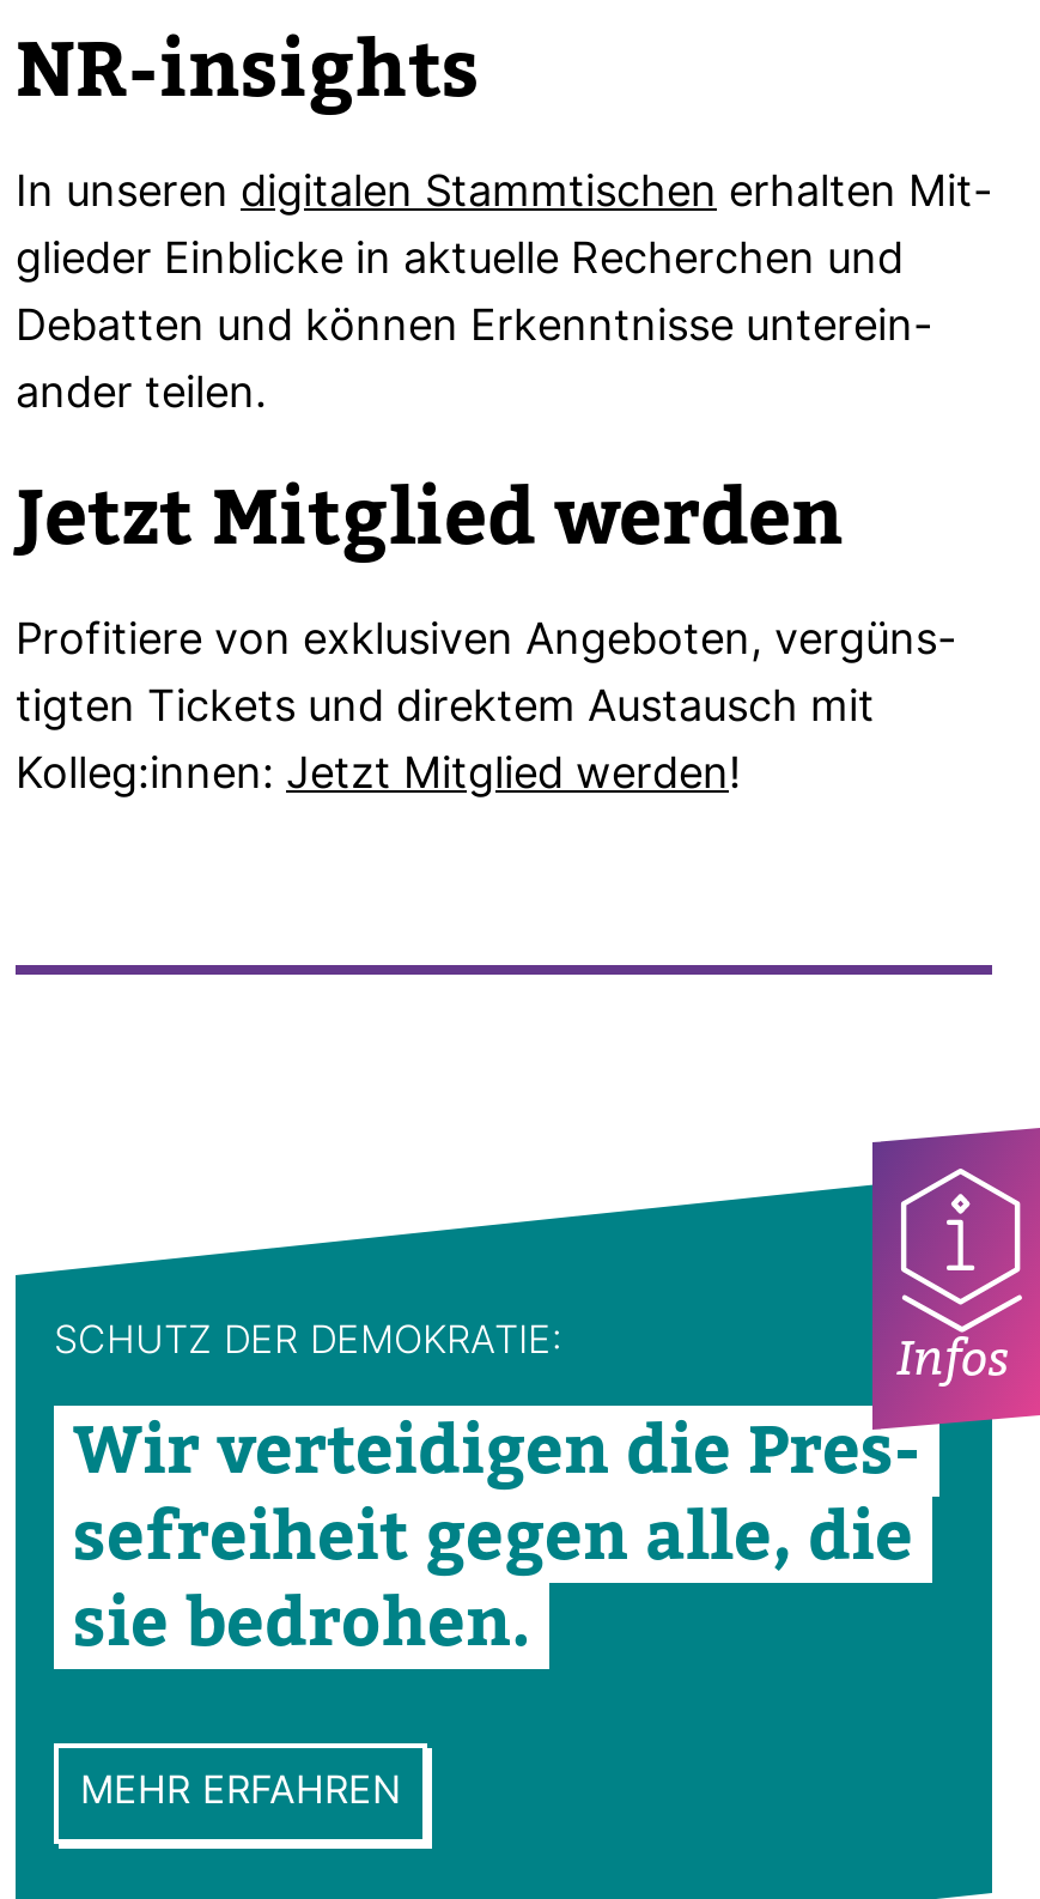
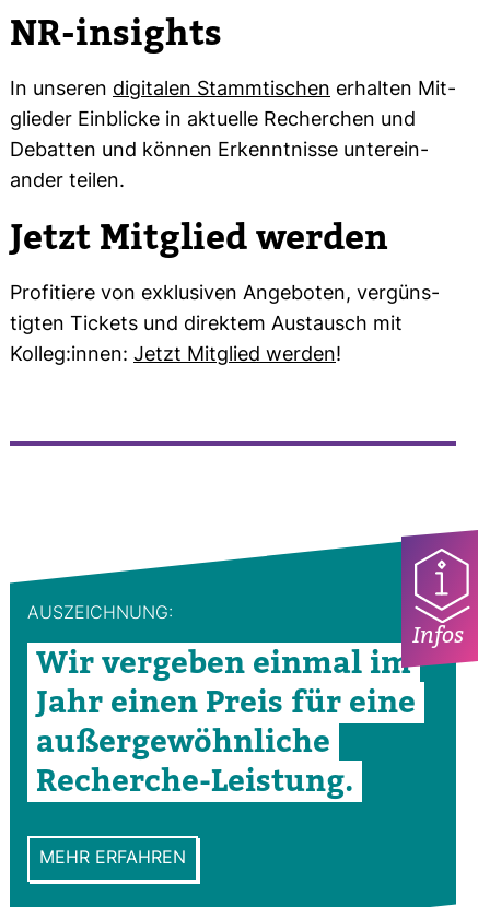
- SCHUTZ DER DEMOKRATIE:
+ AUSZEICHNUNG:

- Wir verteidigen die Pres
- sefreiheit gegen alle, die
- sie bedrohen.
+ Wir vergeben einmal im
+ Jahr einen Preis für eine
+ außergewöhnliche
+ Recherche-Leistung.
